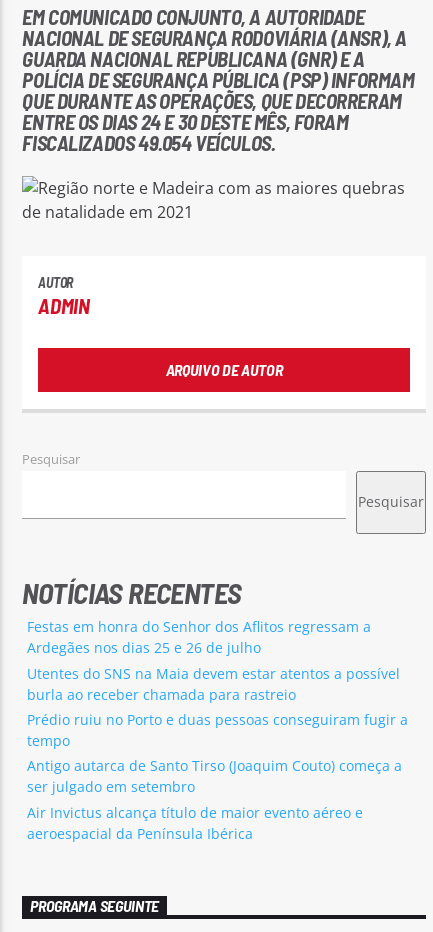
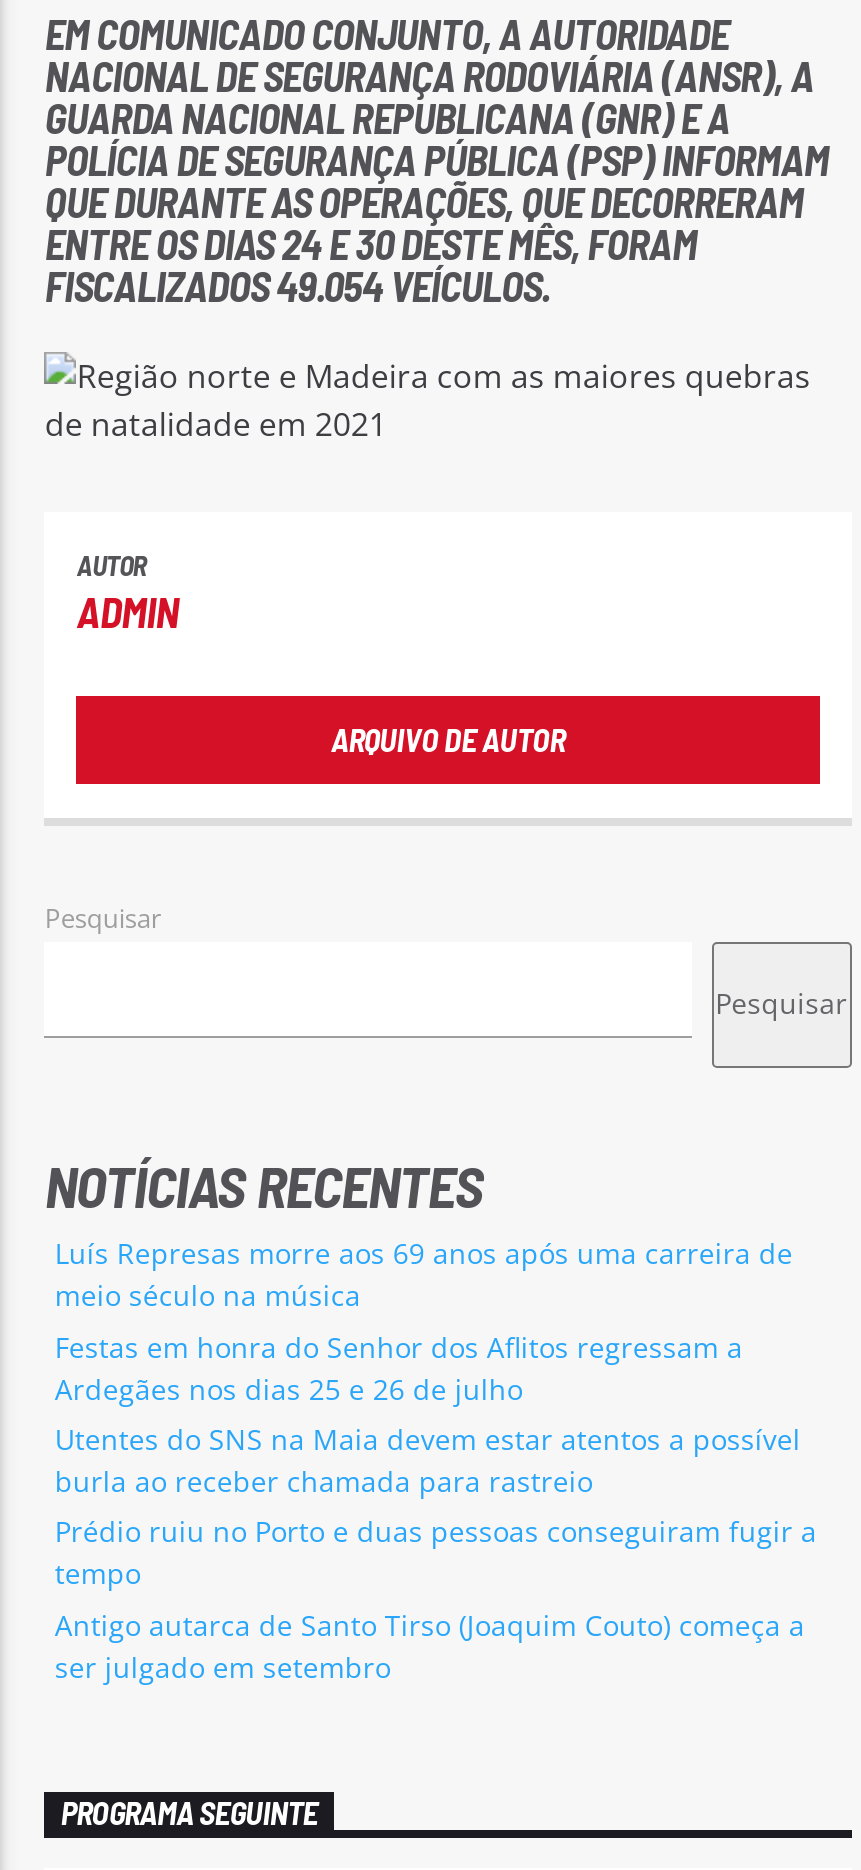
+ Luís Represas morre aos 69 anos após uma carreira de
+ meio século na música

moved down: Festas em honra do Senhor dos Aflitos regressam a | Ardegães nos dias 25 e 26 de julho | Utentes do SNS na Maia devem estar atentos a possível | burla ao receber chamada para rastreio | Prédio ruiu no Porto e duas pessoas conseguiram fugir a | tempo | Antigo autarca de Santo Tirso (Joaquim Couto) começa a | ser julgado em setembro

- Air Invictus alcança título de maior evento aéreo e
- aeroespacial da Península Ibérica
